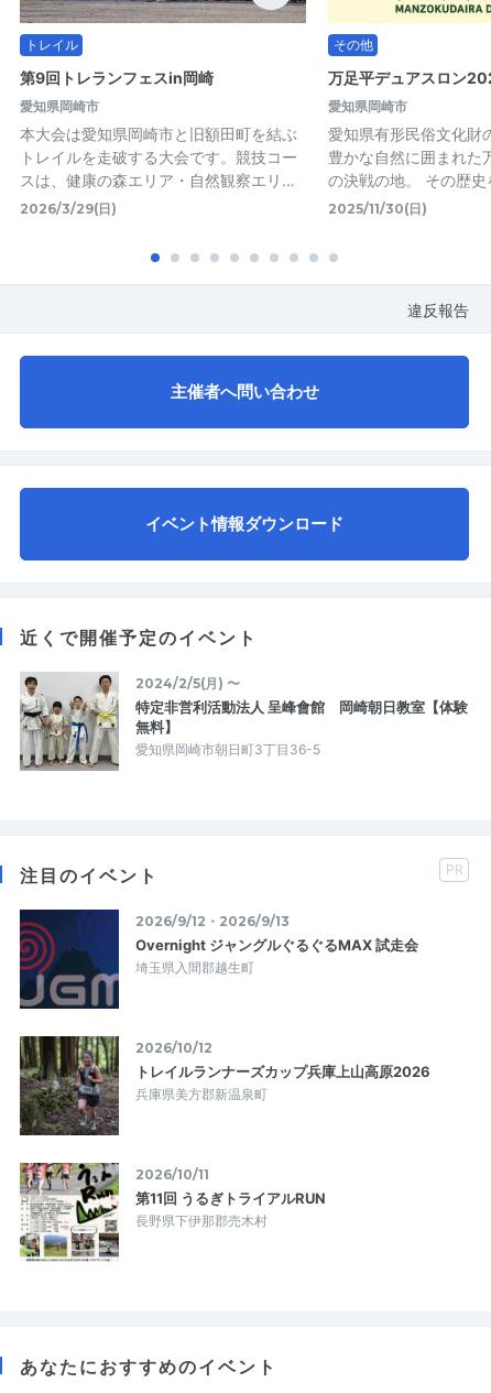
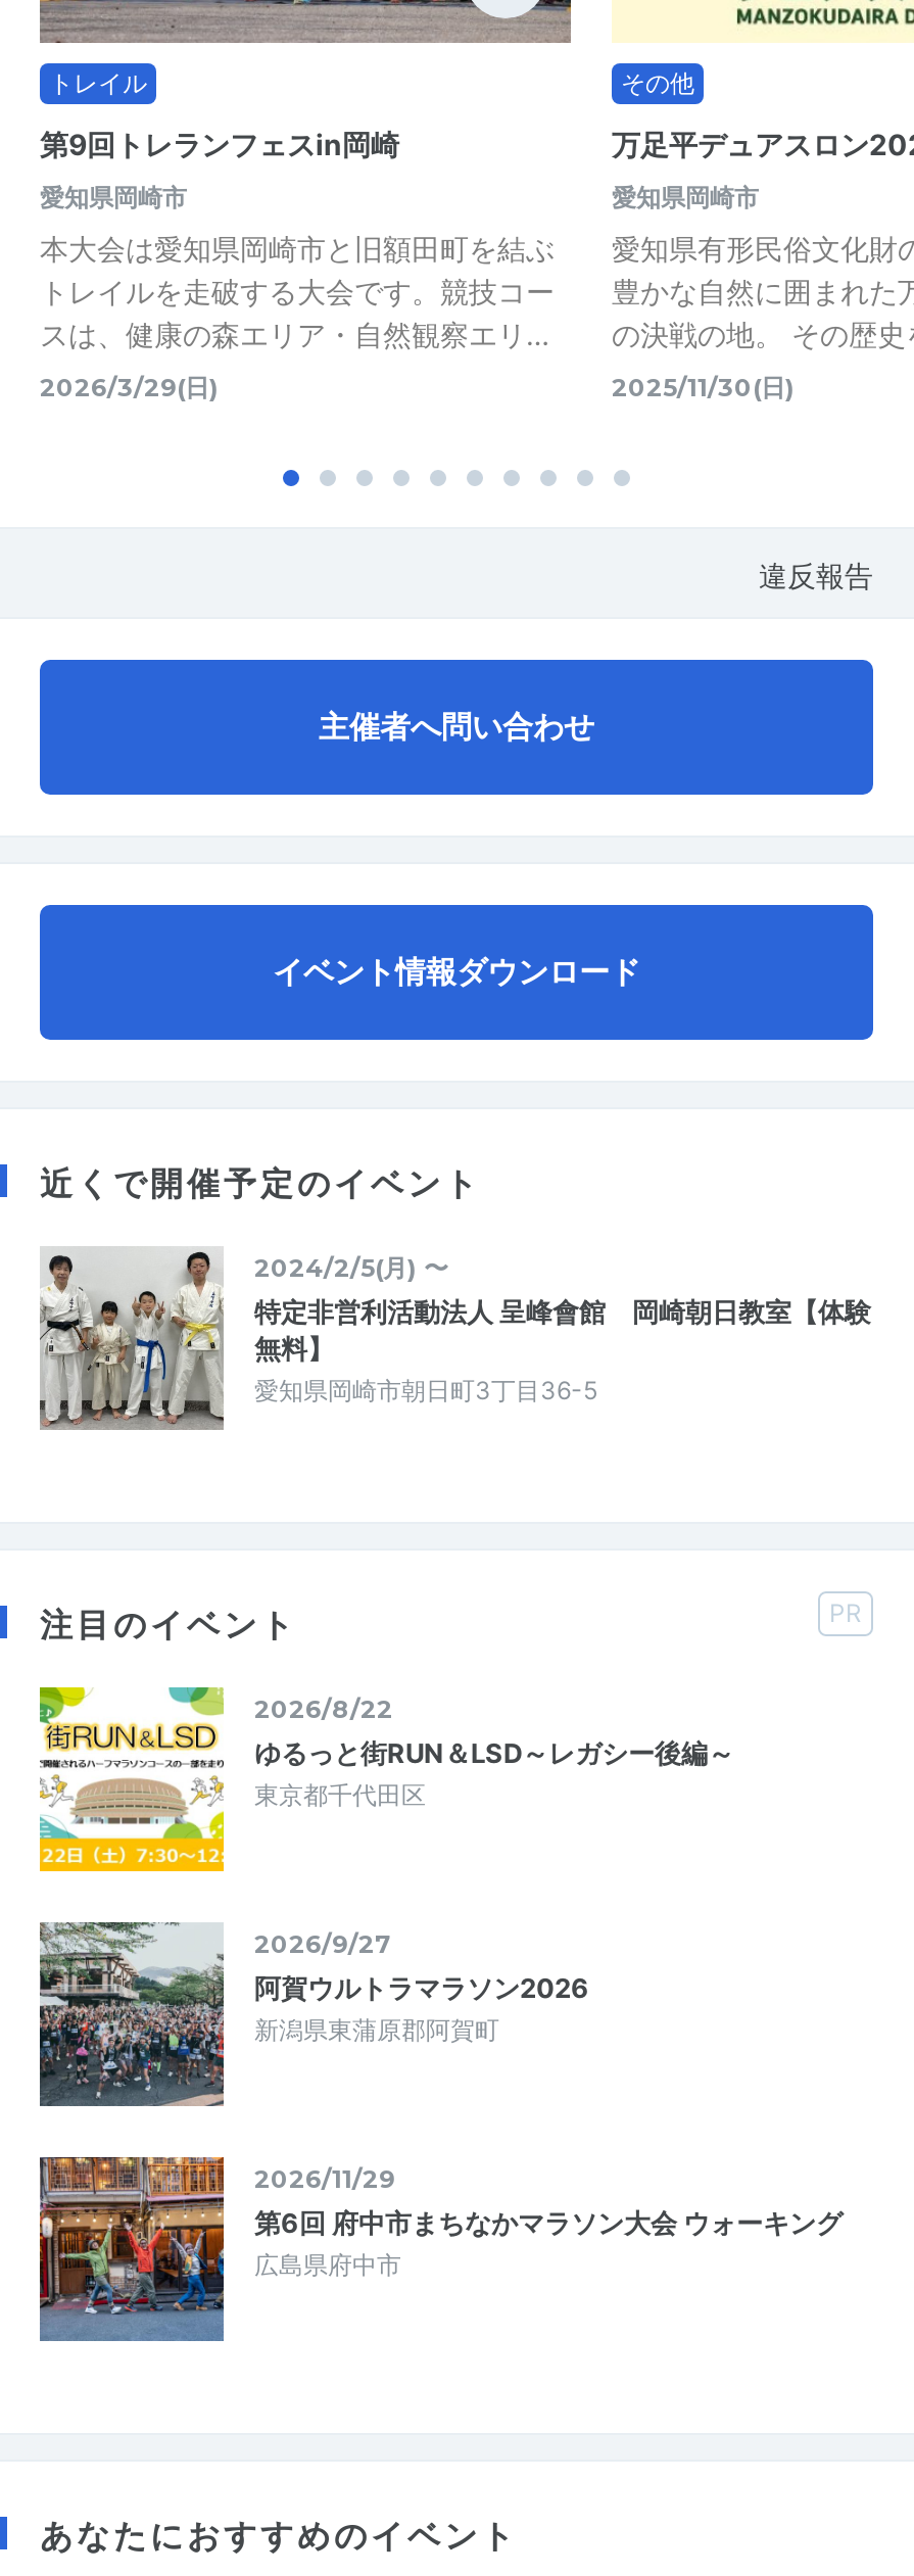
- [image]
- 2026/9/12・2026/9/13
- Overnight ジャングルぐるぐるMAX 試走会
- 埼玉県入間郡越生町
+ [image]
+ 2026/8/22
+ ゆるっと街RUN＆LSD～レガシー後編～
+ 東京都千代田区

- [image]
- 2026/10/12
- トレイルランナーズカップ兵庫上山高原2026
- 兵庫県美方郡新温泉町
+ [image]
+ 2026/9/27
+ 阿賀ウルトラマラソン2026
+ 新潟県東蒲原郡阿賀町

- [image]
- 2026/10/11
- 第11回 うるぎトライアルRUN
- 長野県下伊那郡売木村
+ [image]
+ 2026/11/29
+ 第6回 府中市まちなかマラソン大会 ウォーキング
+ 広島県府中市
